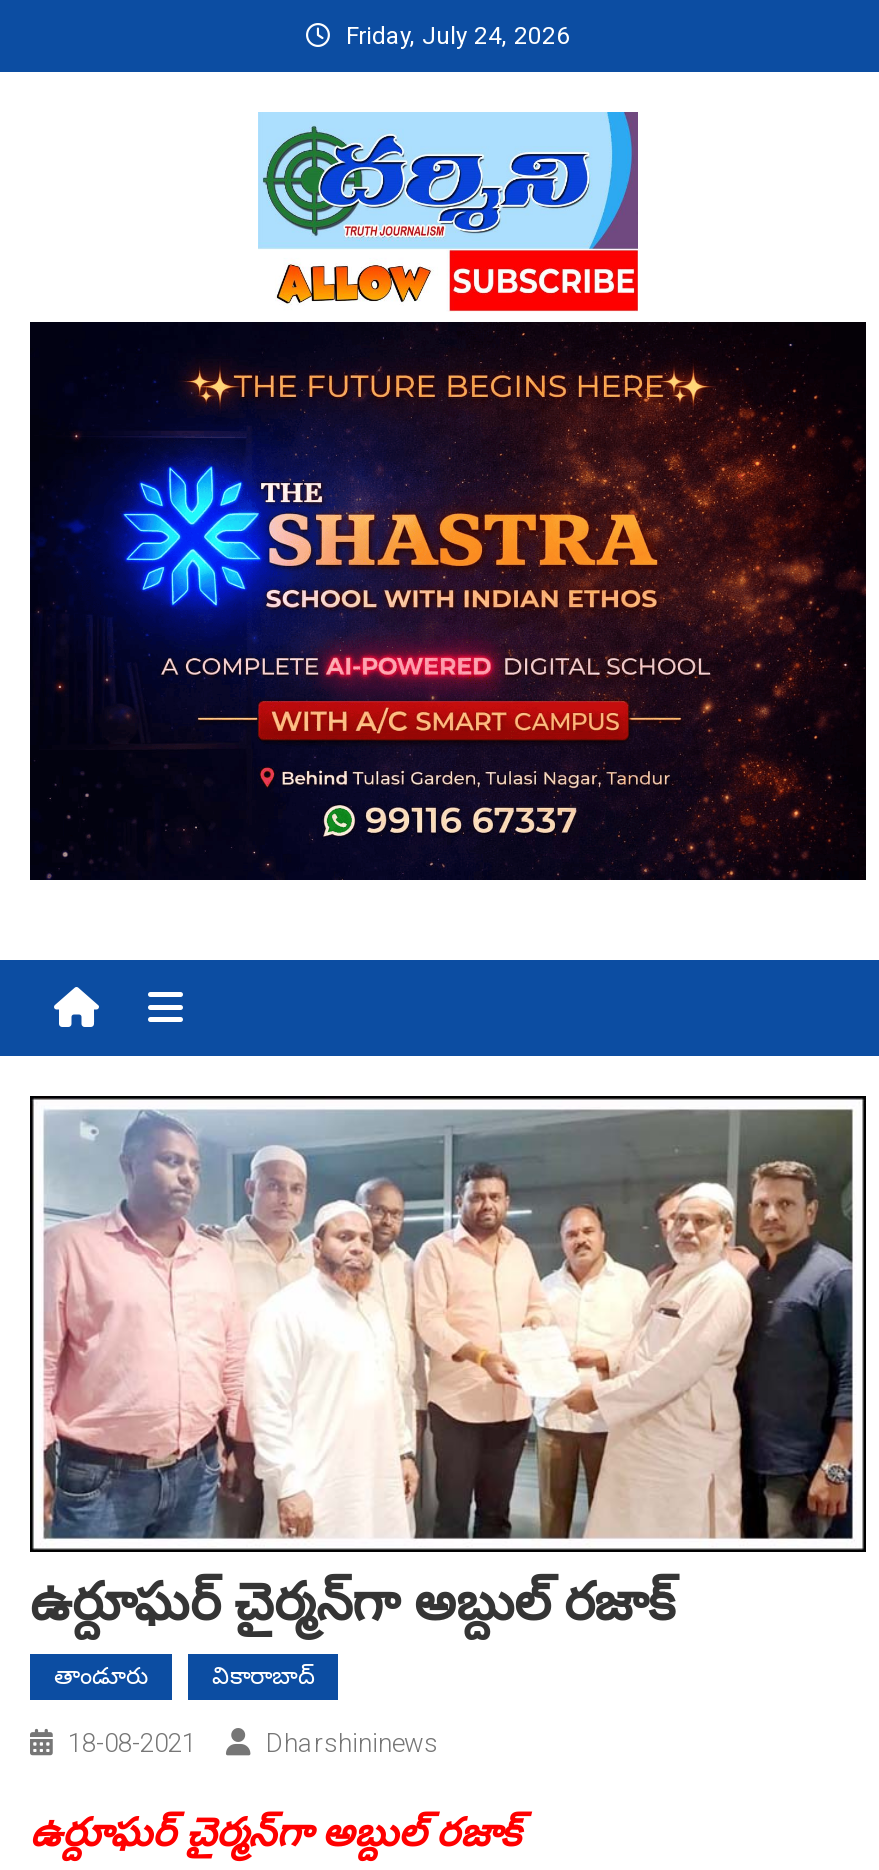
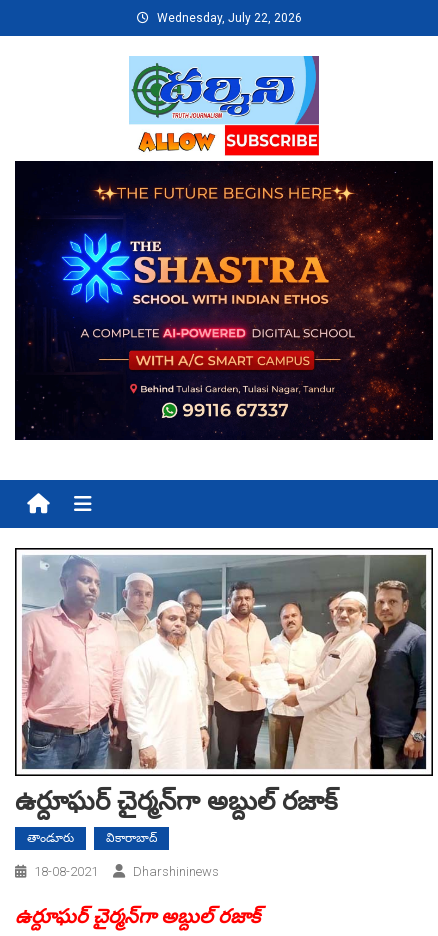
- Friday, July 24, 2026
+ Wednesday, July 22, 2026
